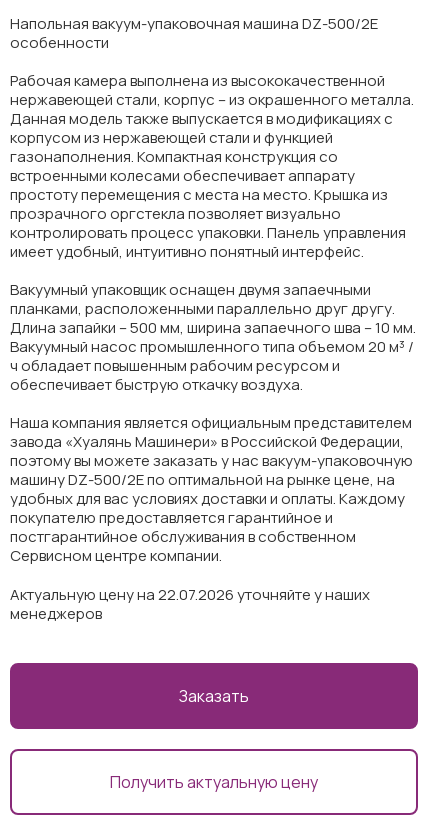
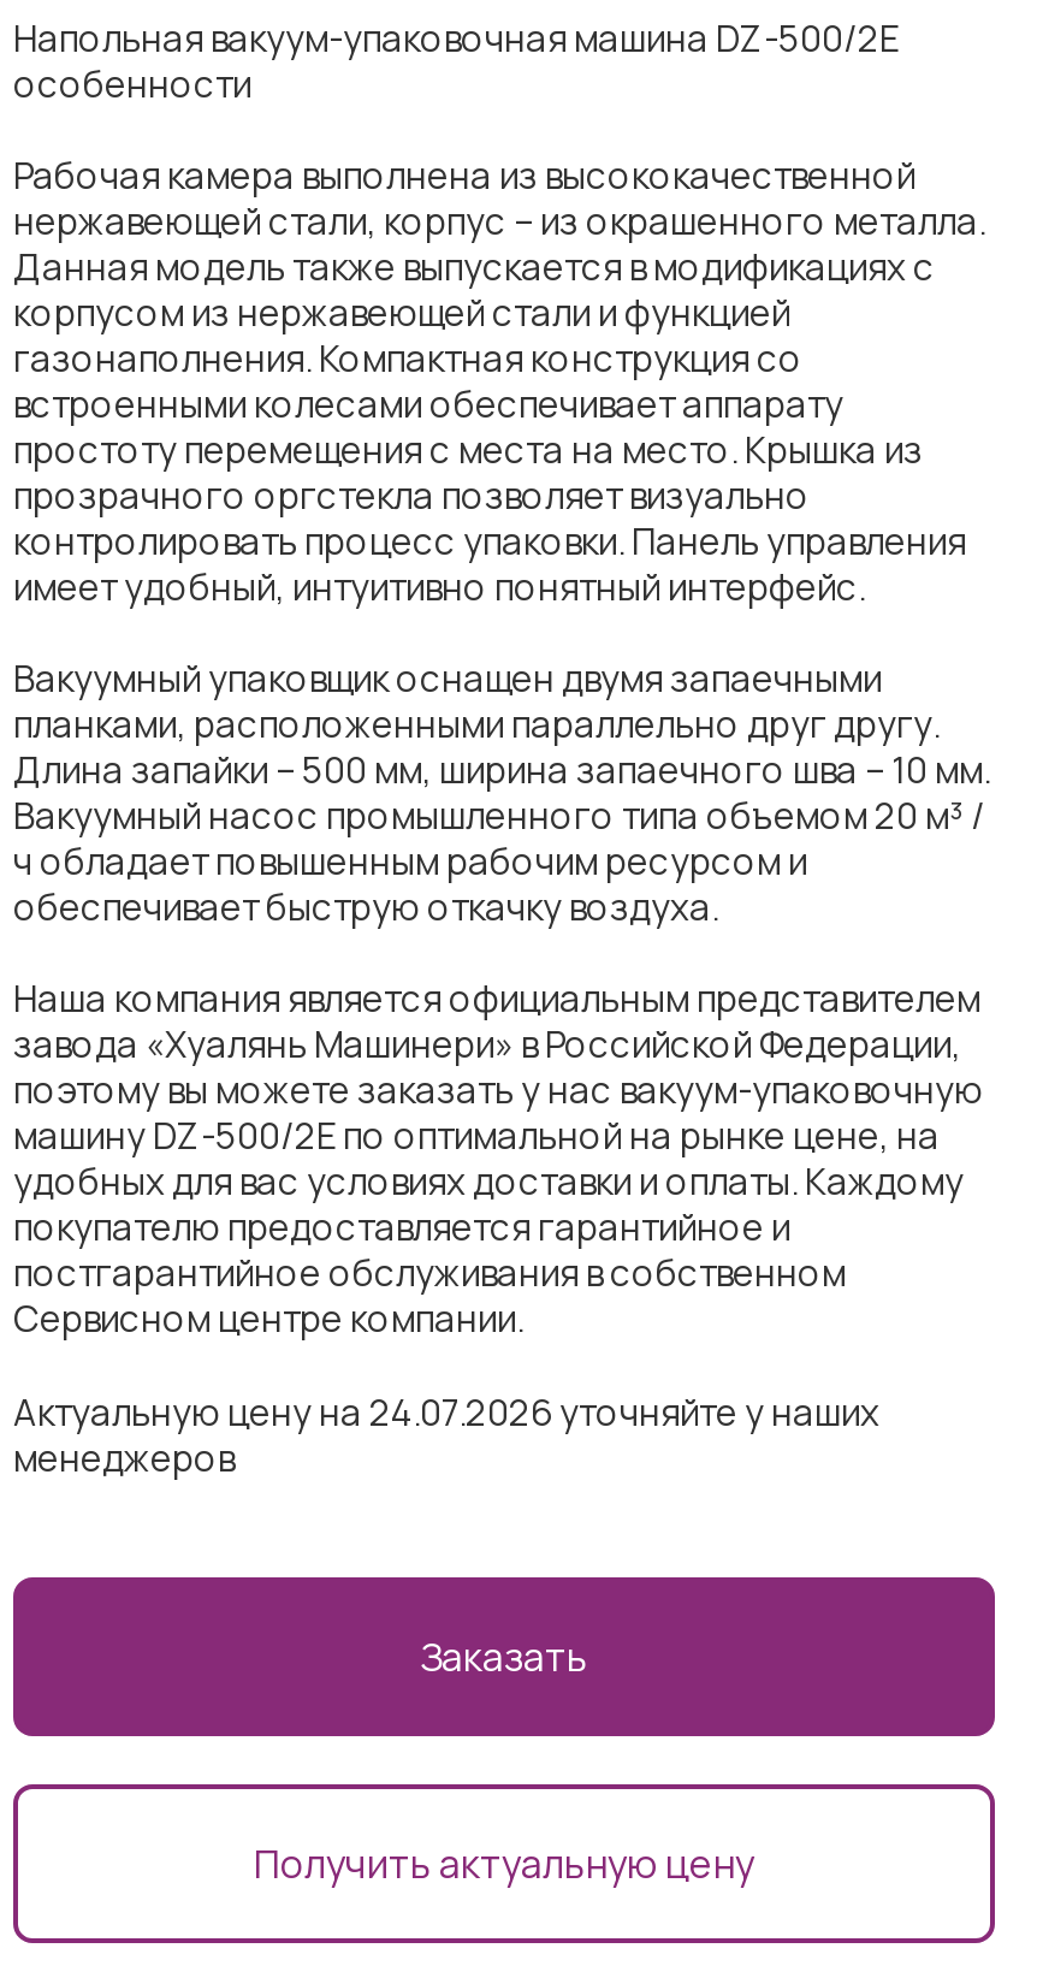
- Актуальную цену на 22.07.2026 уточняйте у наших
+ Актуальную цену на 24.07.2026 уточняйте у наших
